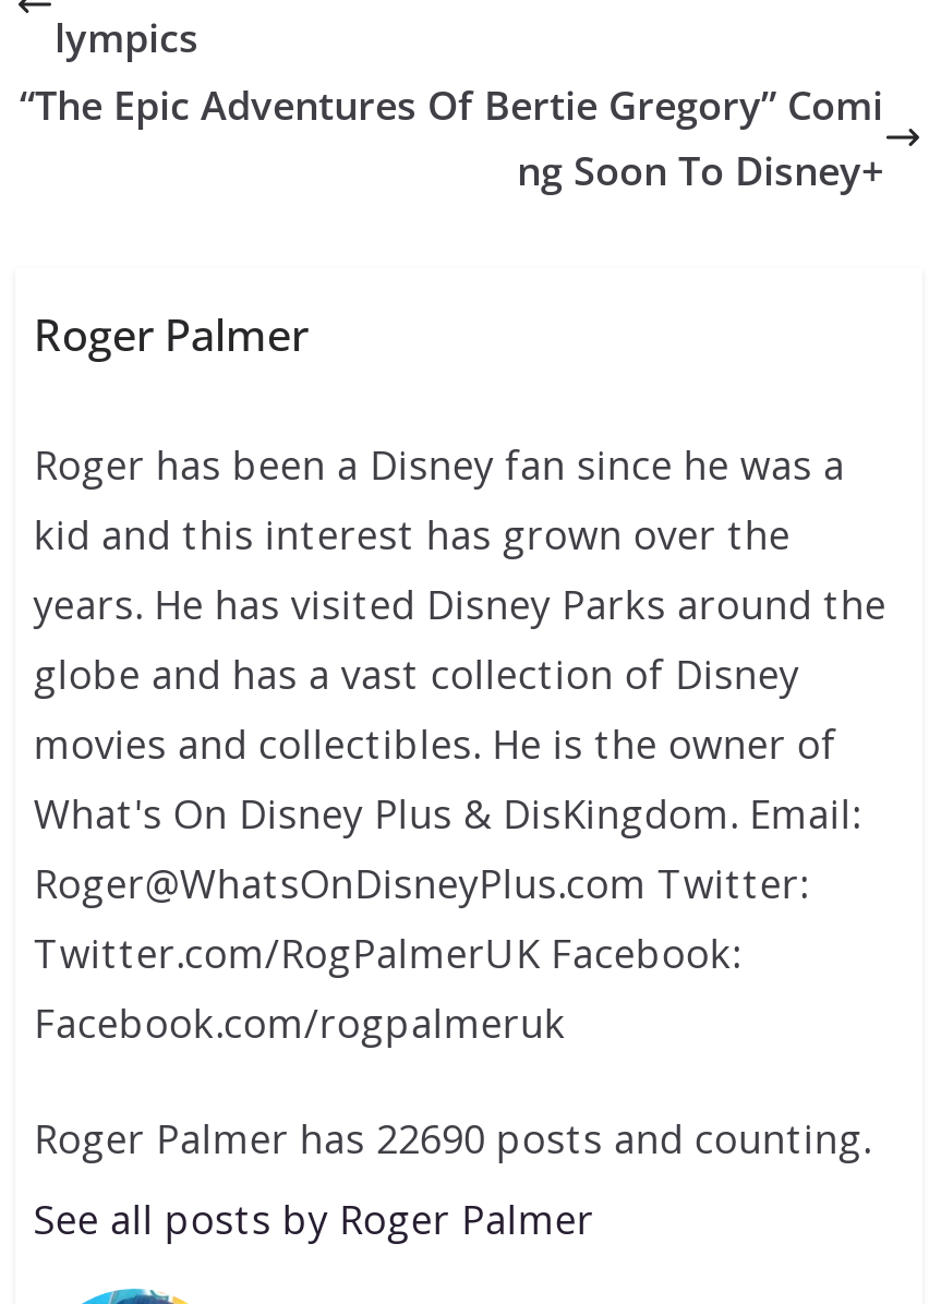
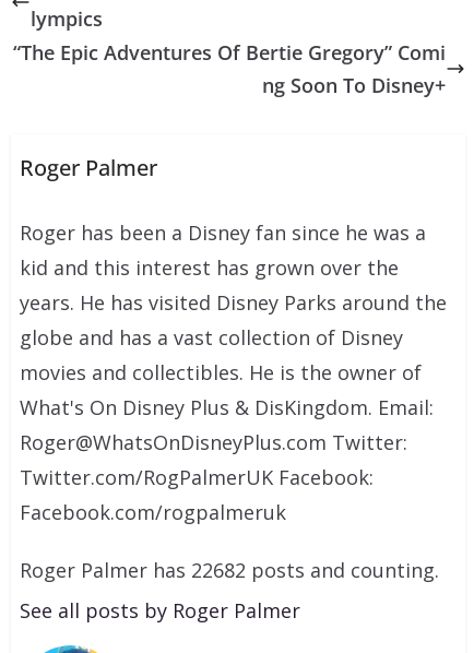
- Roger Palmer has 22690 posts and counting.
+ Roger Palmer has 22682 posts and counting.
